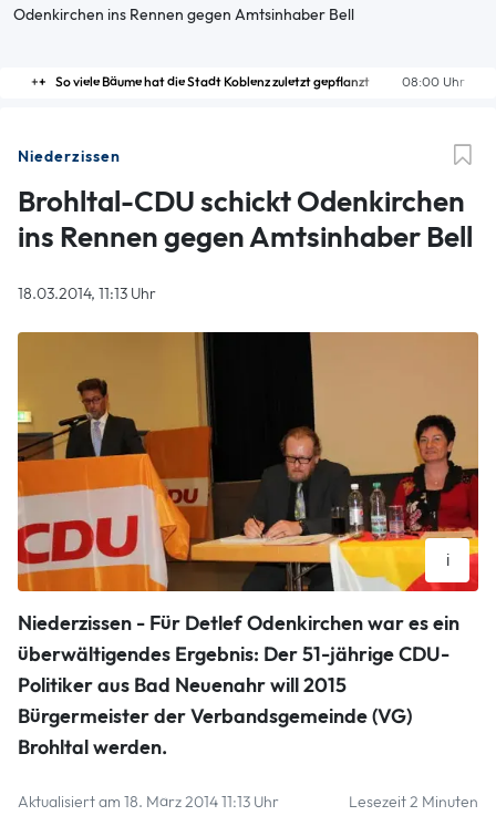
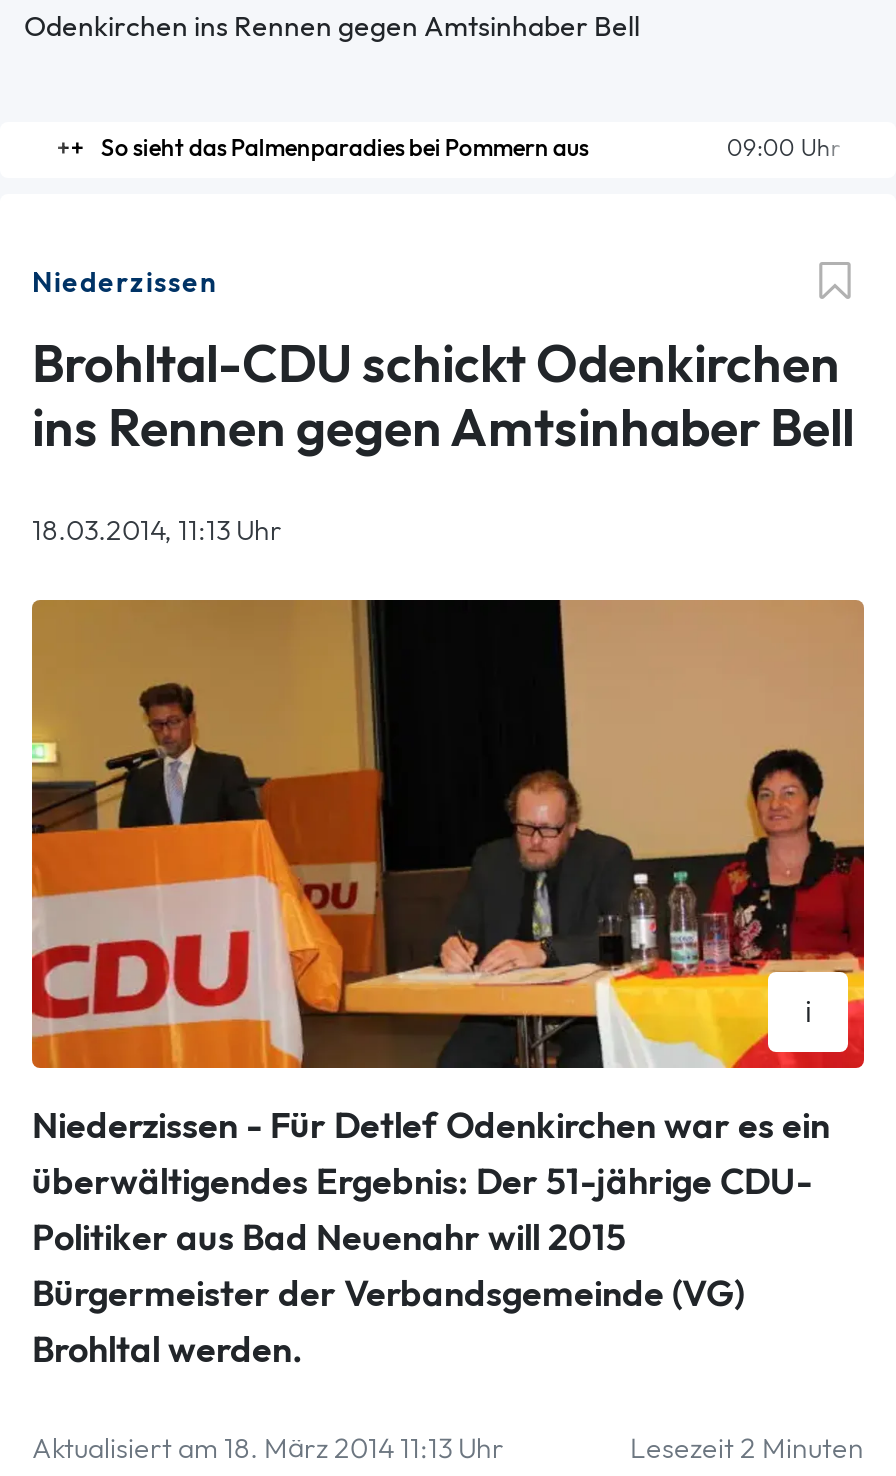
- 08:00 Uhr
- So viele Bäume hat die Stadt Koblenz zuletzt gepflanzt
+ 09:00 Uhr
+ So sieht das Palmenparadies bei Pommern aus
